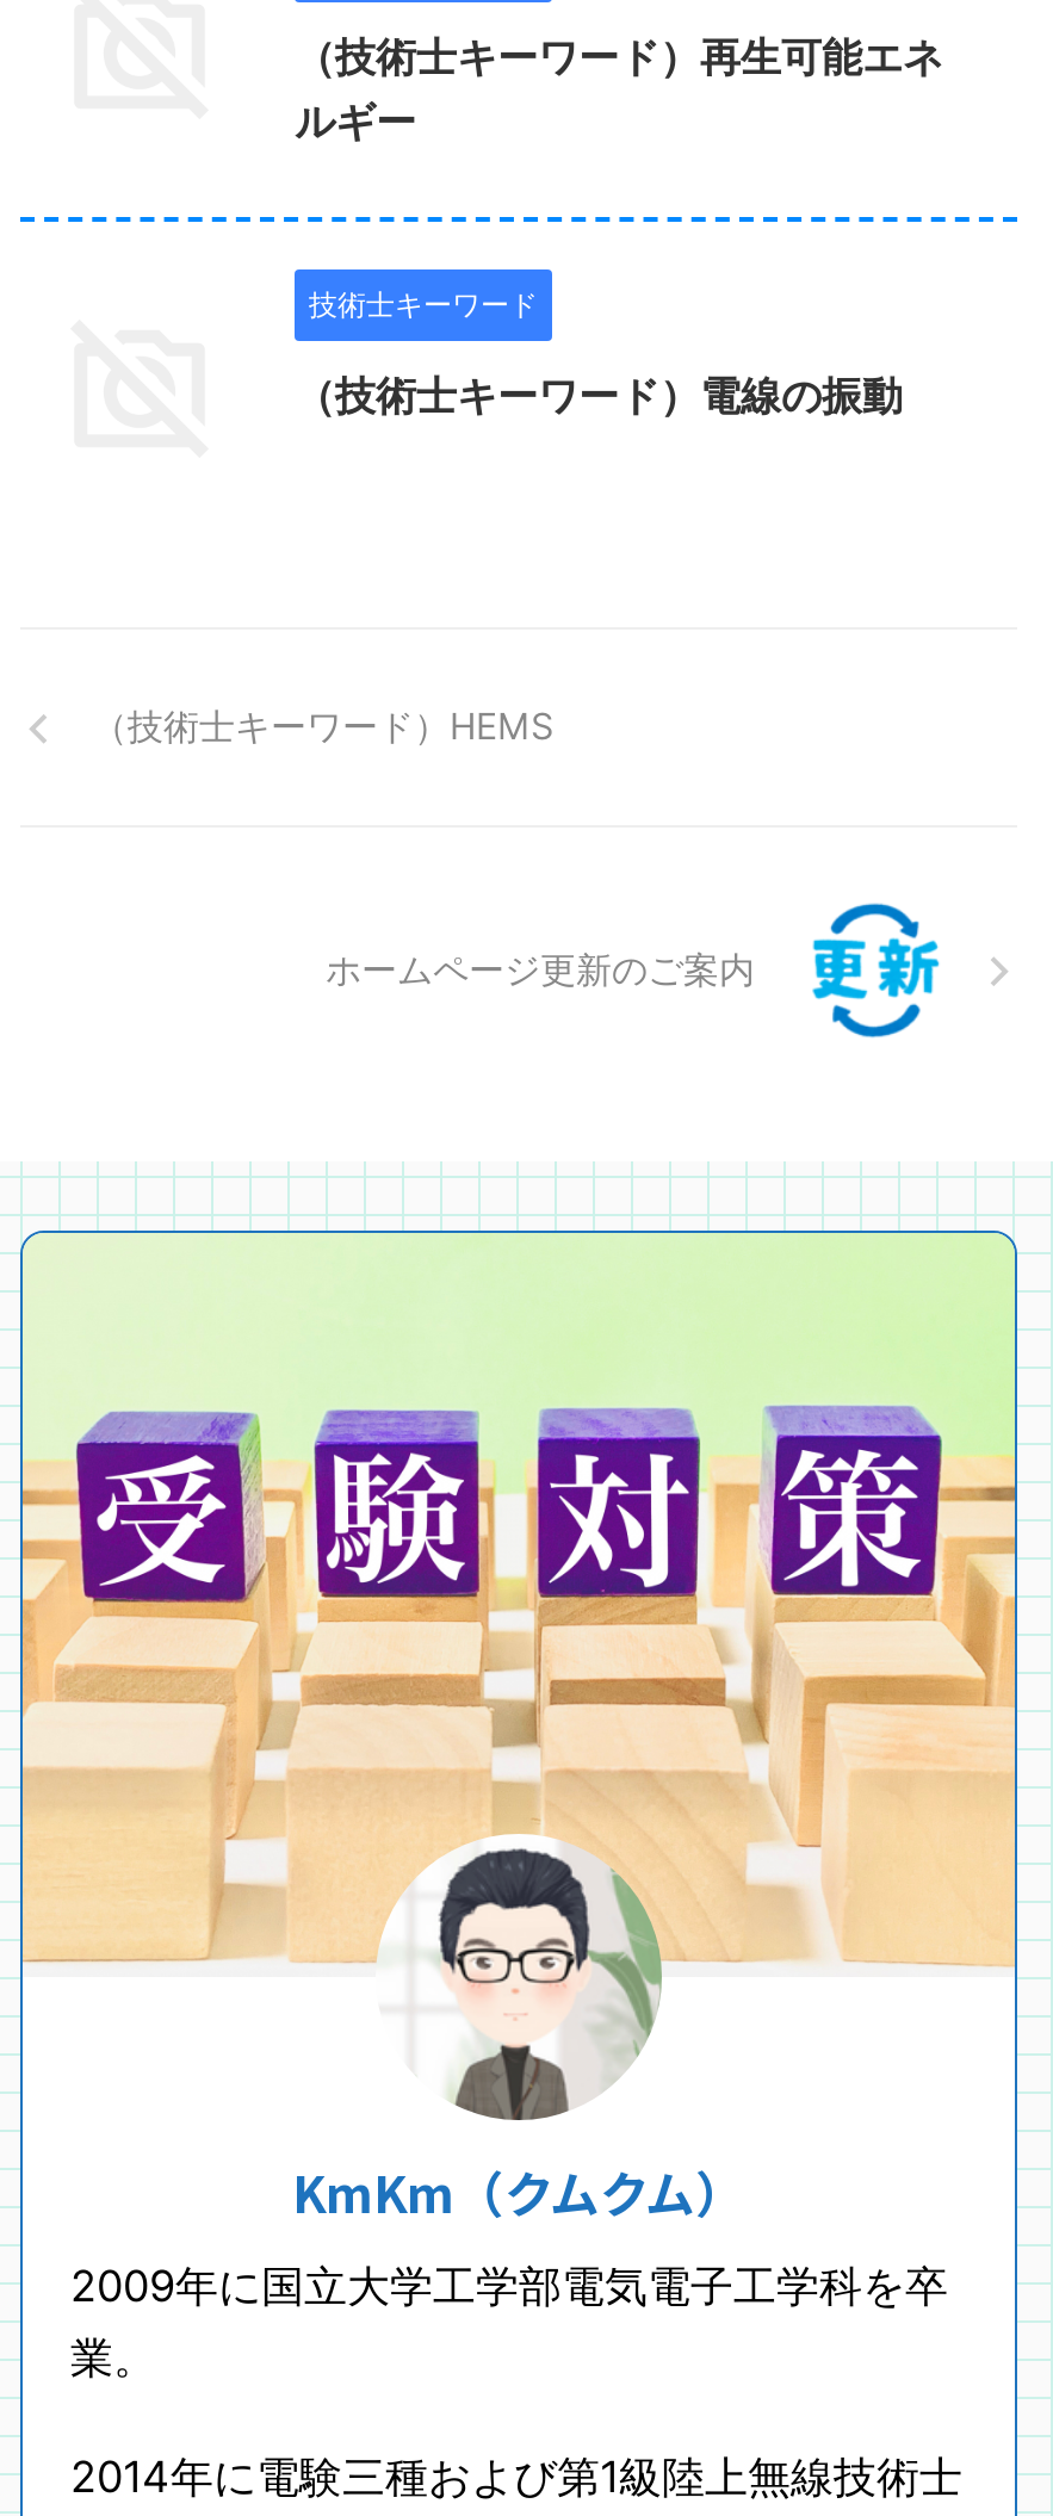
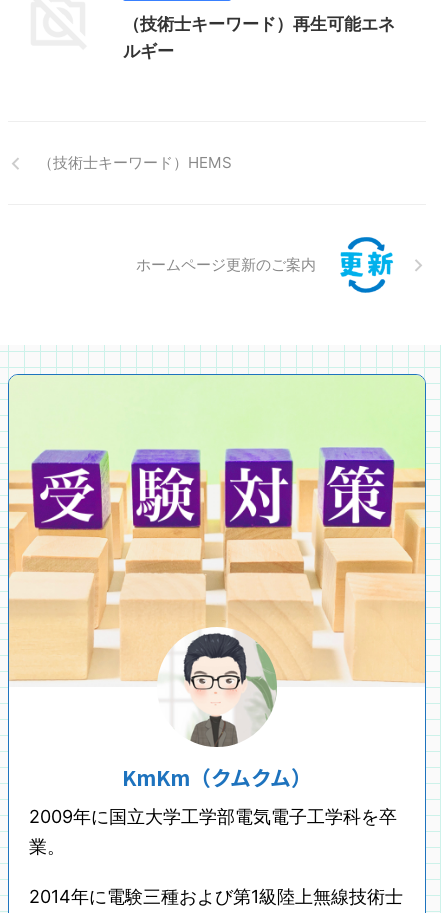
- 技術士キーワード
- （技術士キーワード）電線の振動
